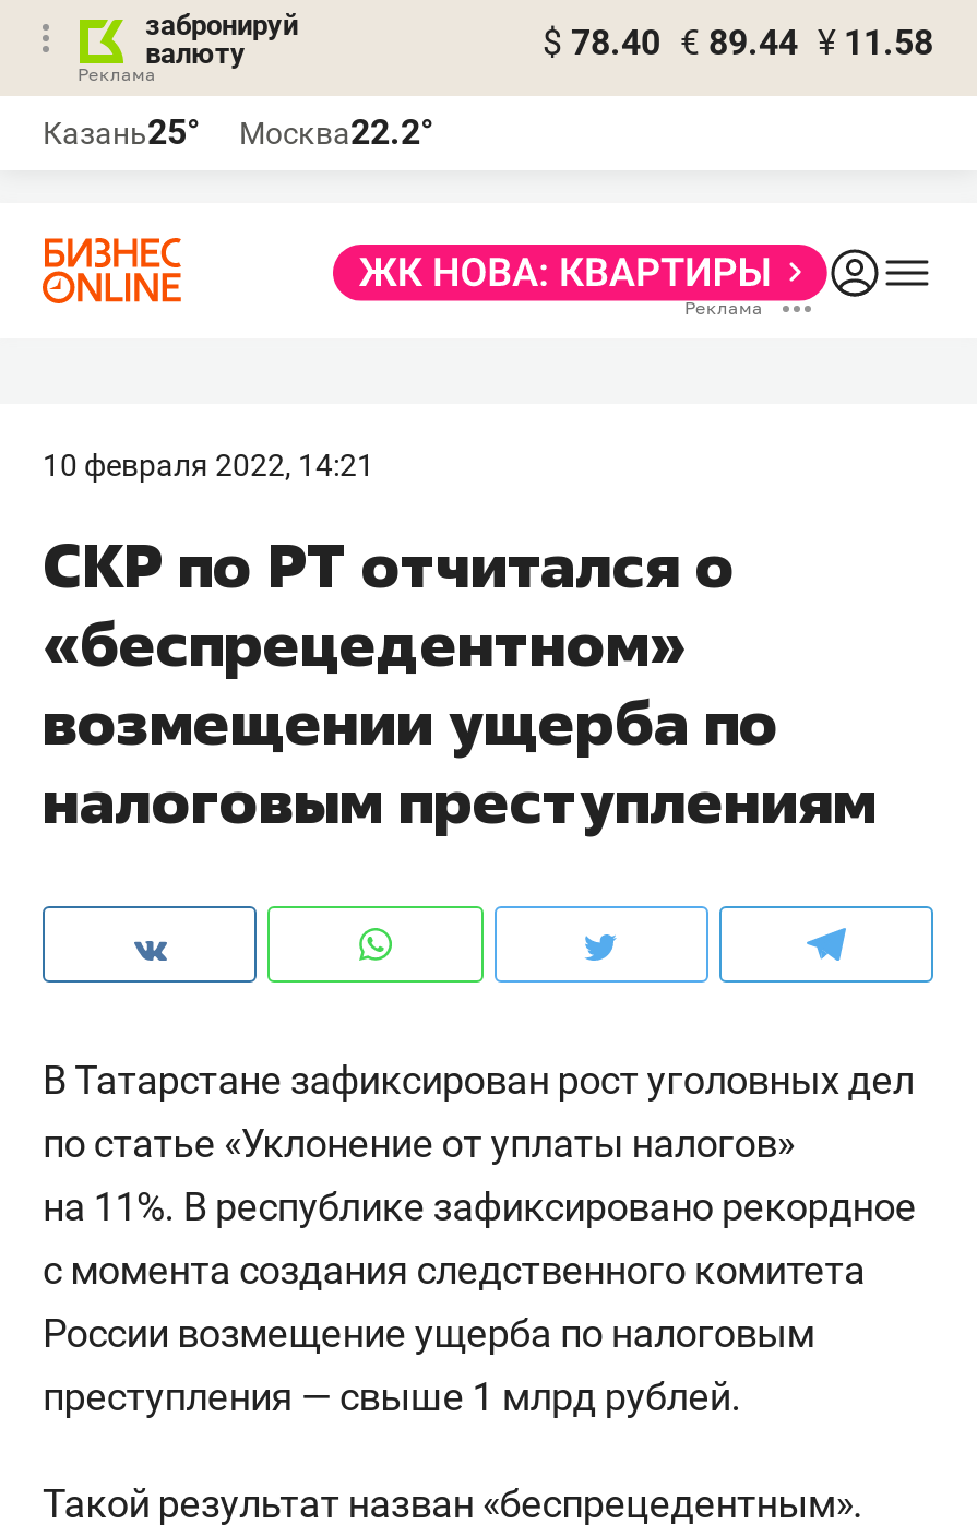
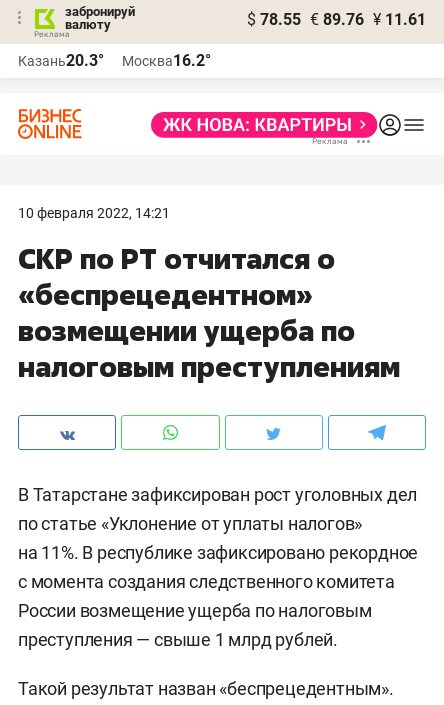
- $ 78.40 € 89.44 ¥ 11.58
+ $ 78.55 € 89.76 ¥ 11.61

- Казань25°
+ Казань20.3°

- Москва22.2°
+ Москва16.2°
